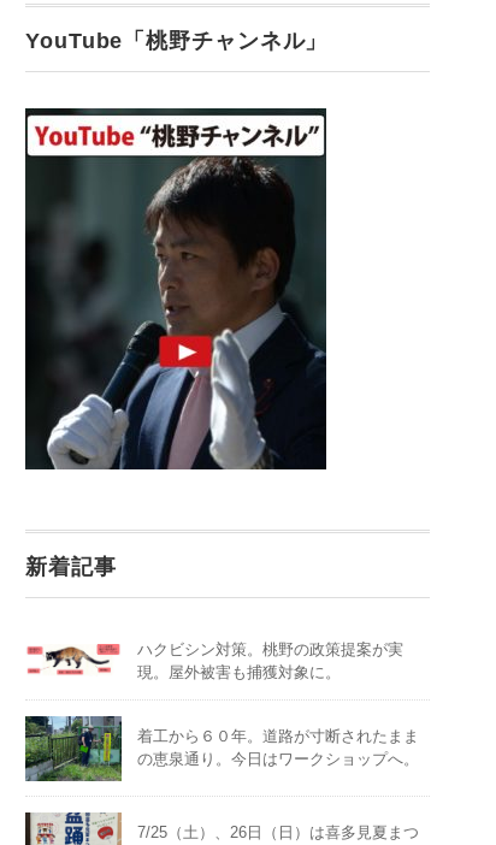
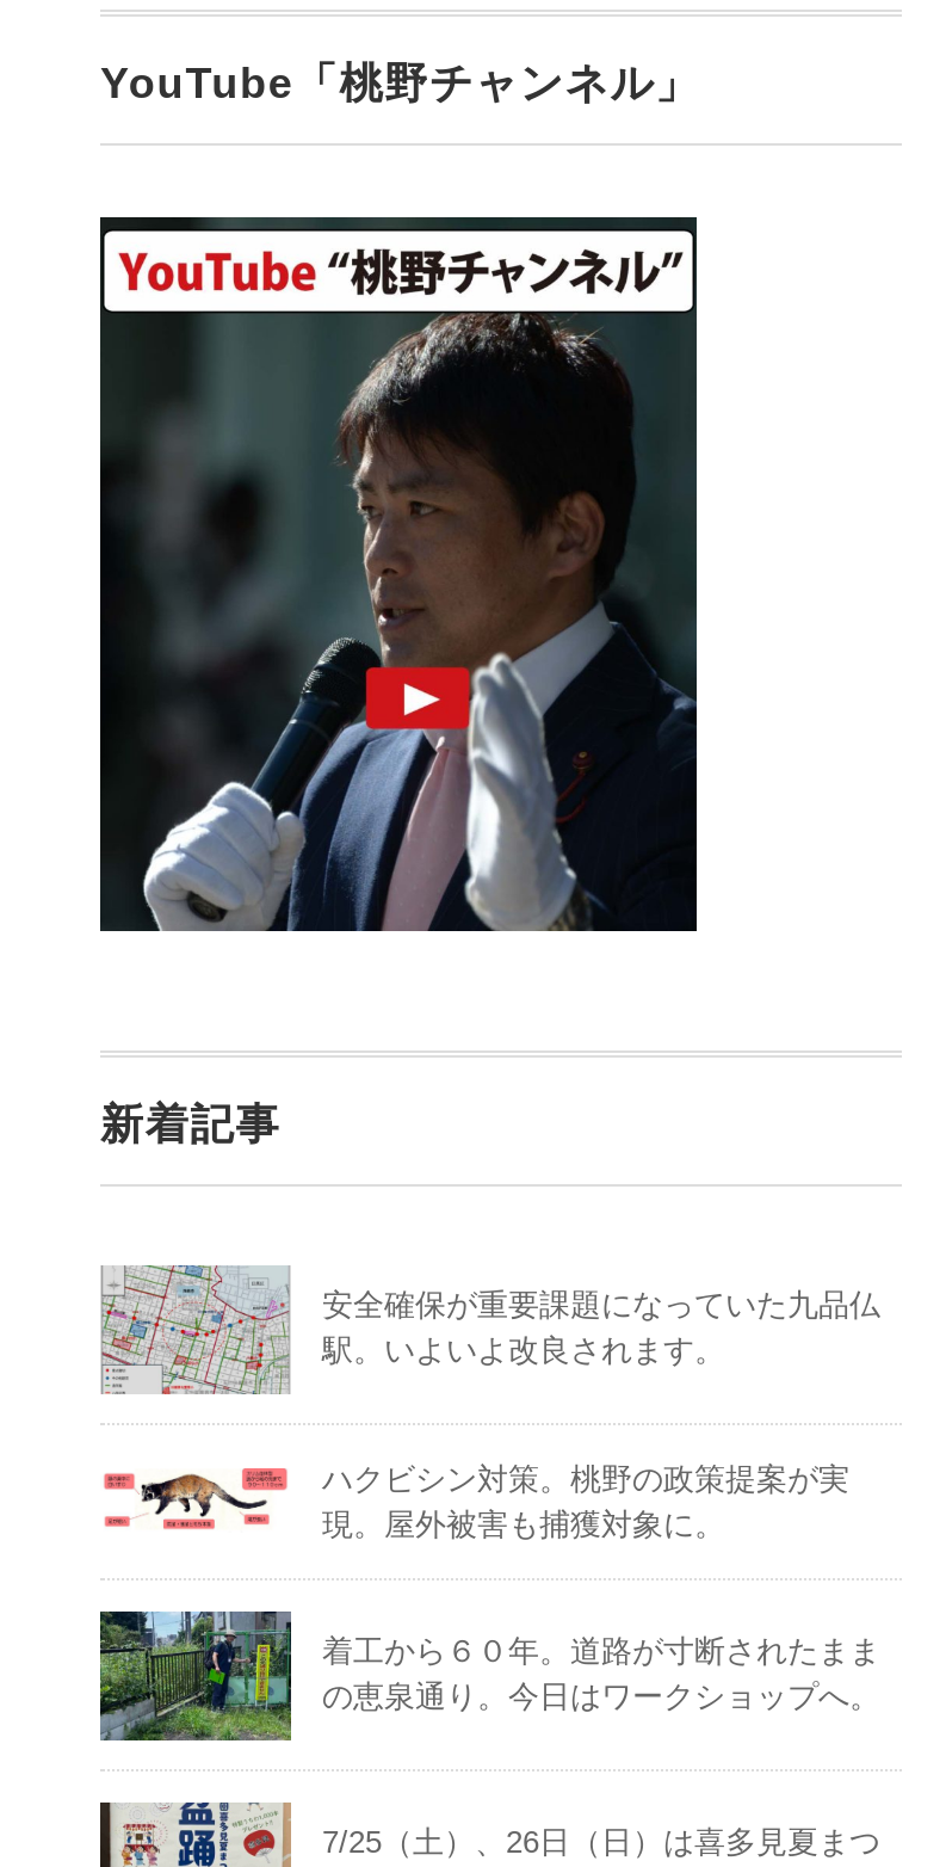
+ [image]
+ 安全確保が重要課題になっていた九品仏
+ 駅。いよいよ改良されます。
